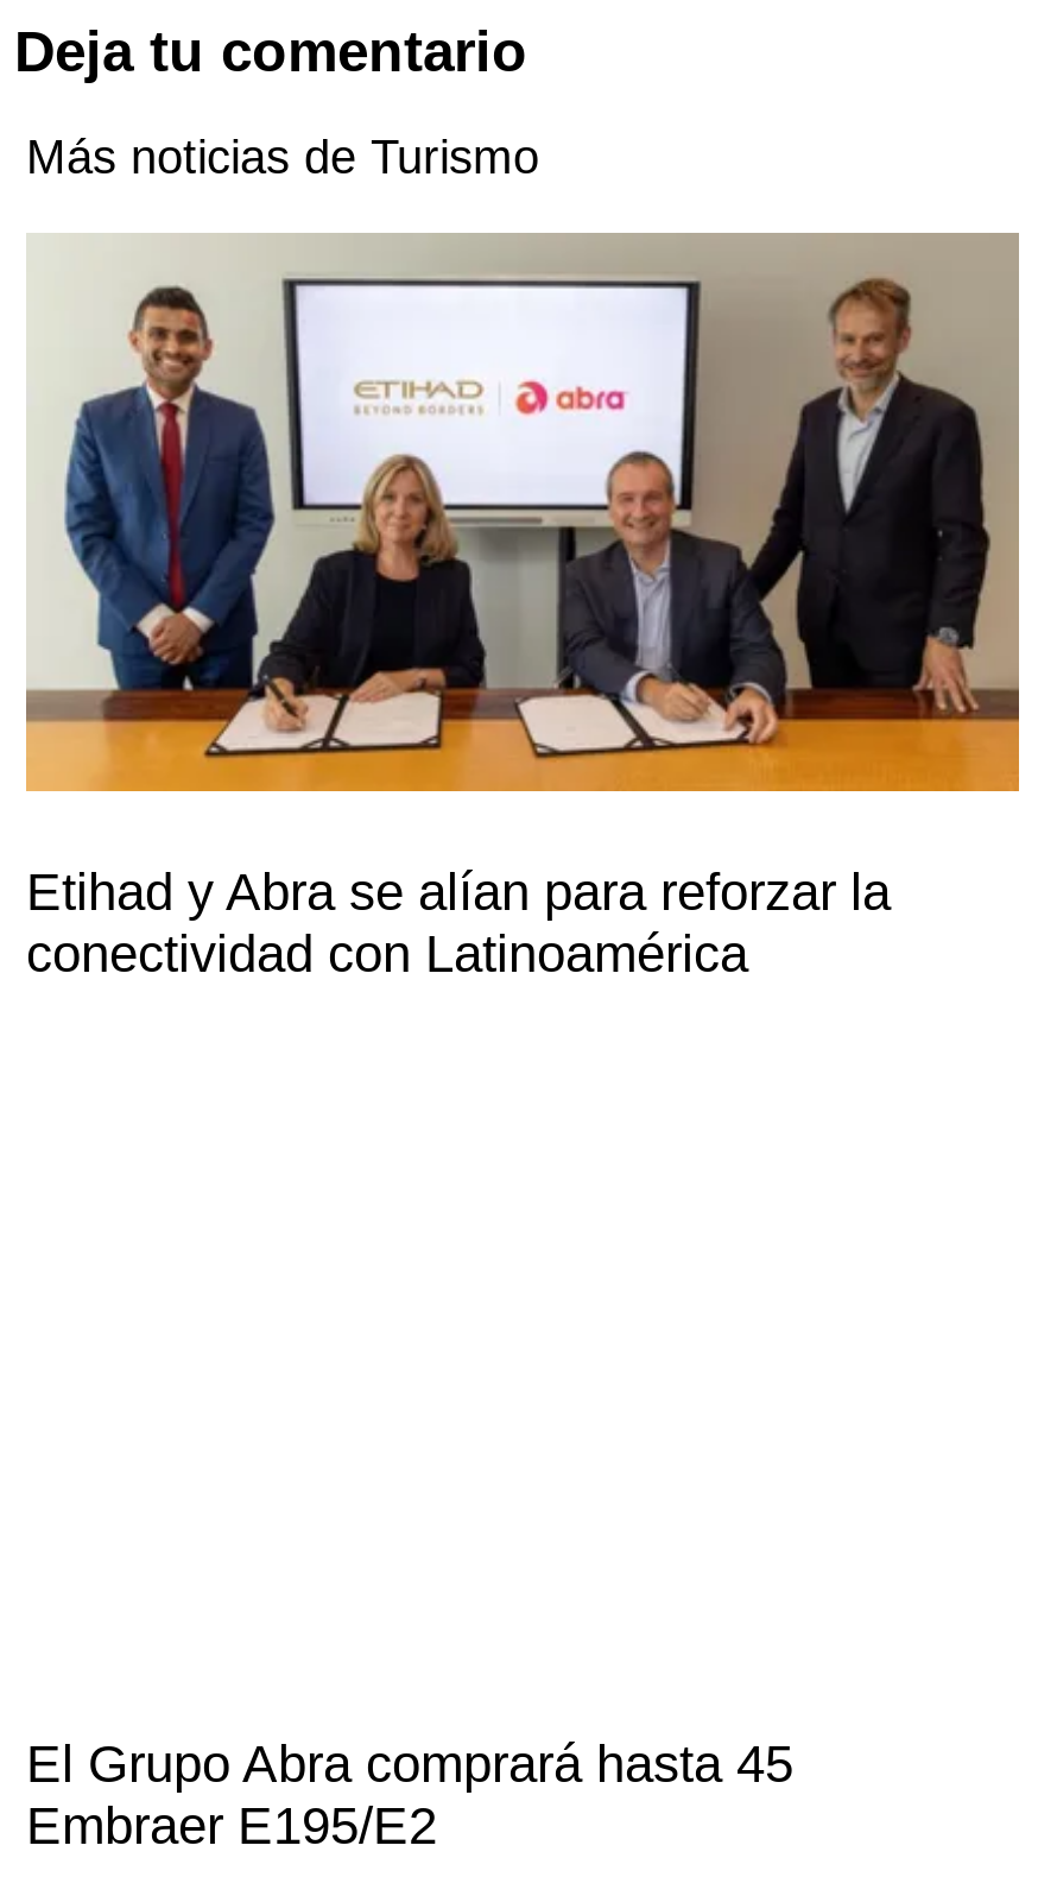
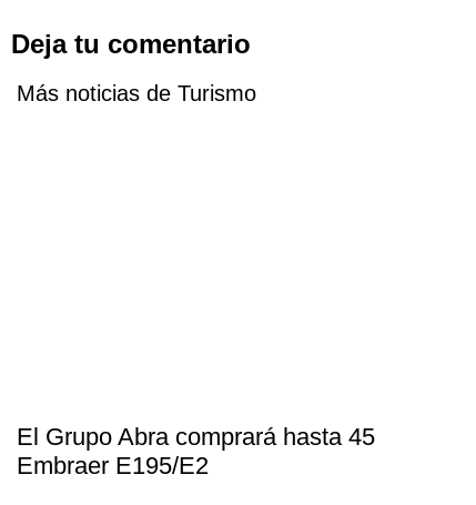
- [image]
- Etihad y Abra se alían para reforzar la
- conectividad con Latinoamérica
